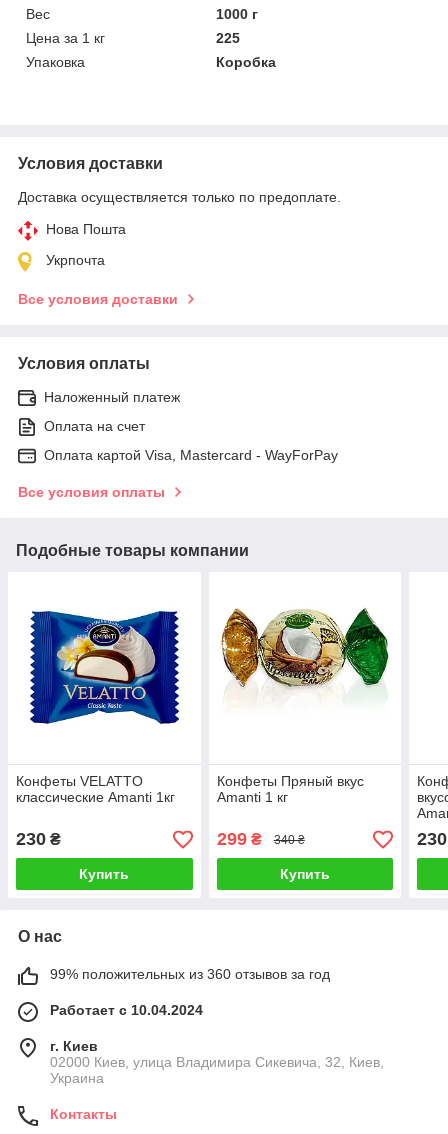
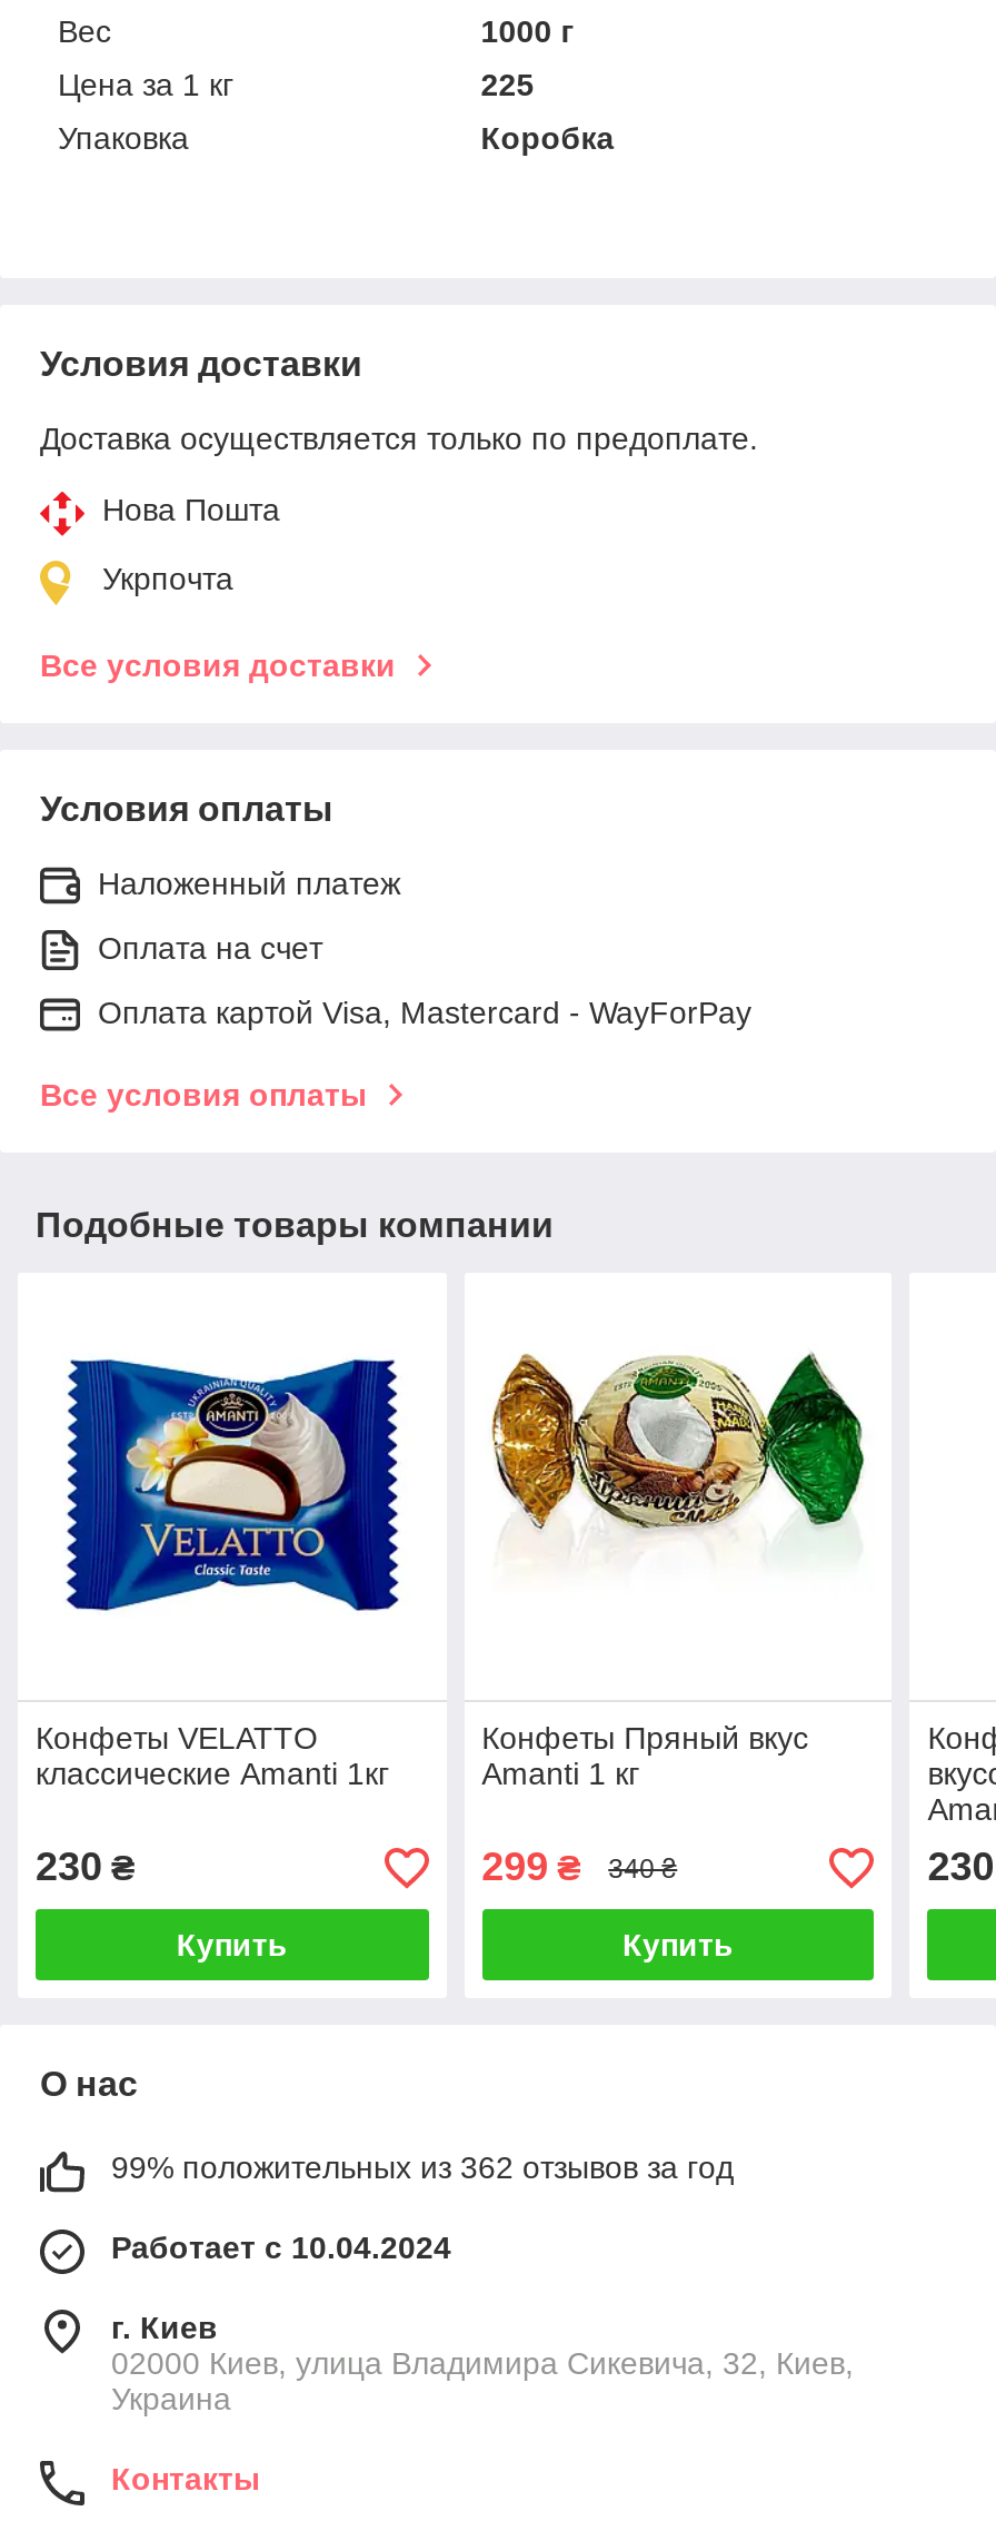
- 99% положительных из 360 отзывов за год
+ 99% положительных из 362 отзывов за год
